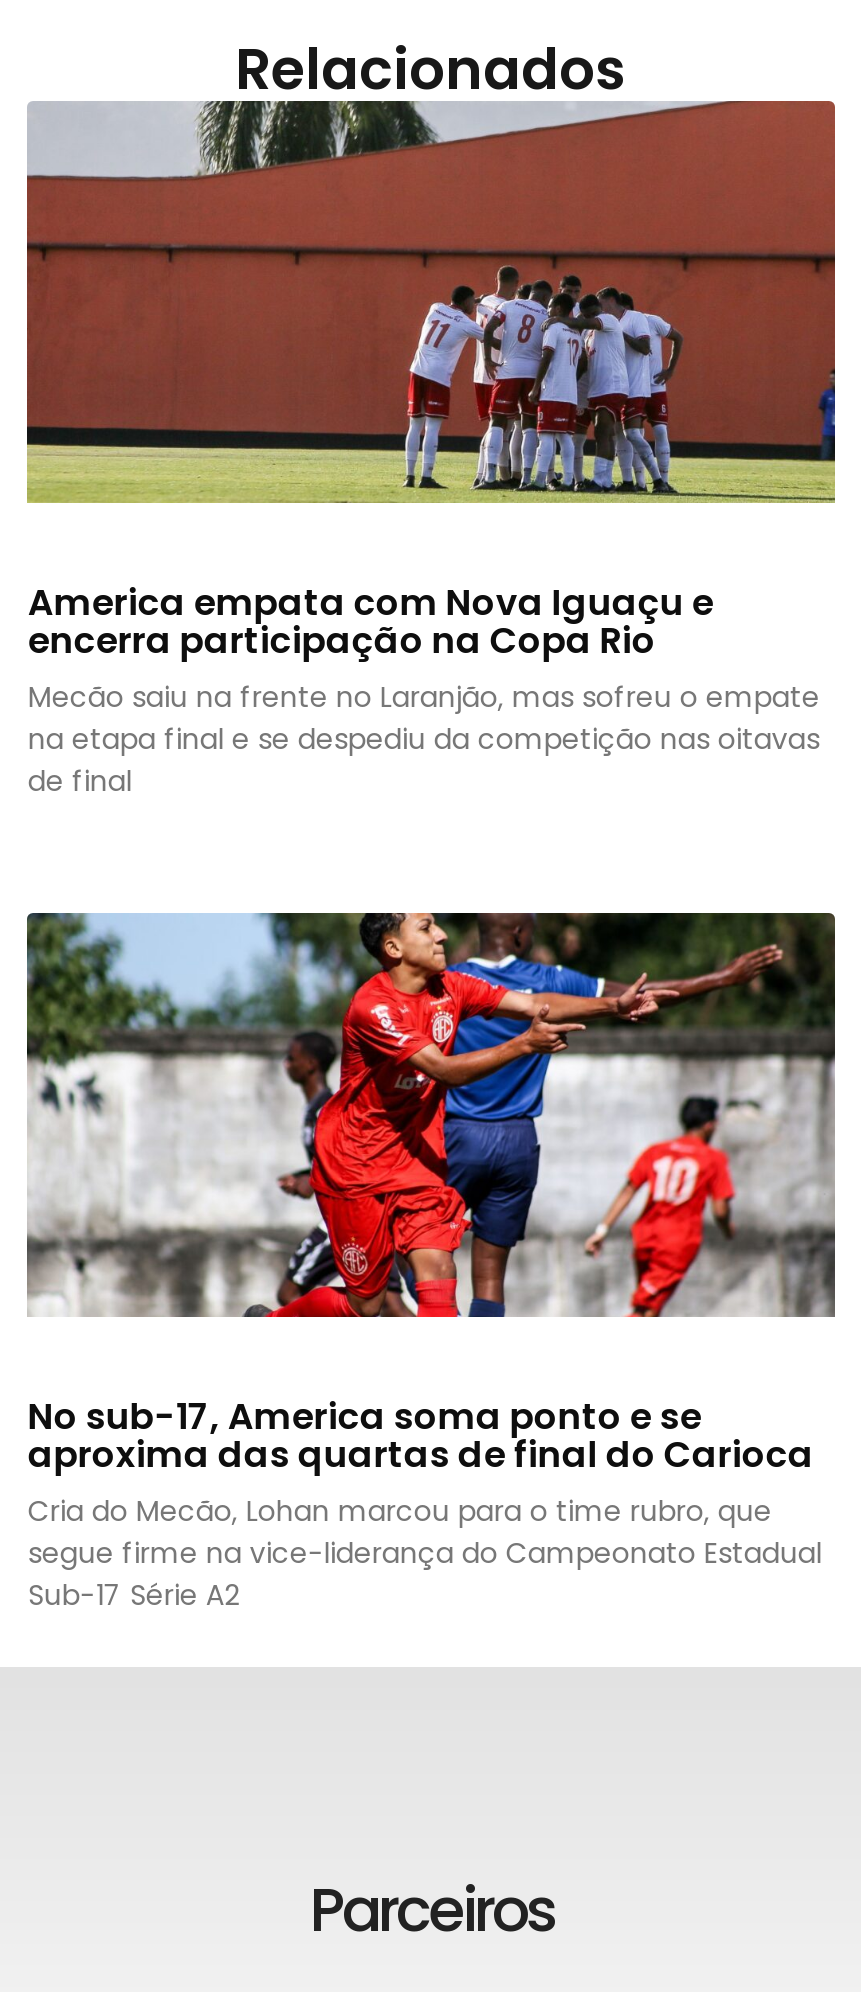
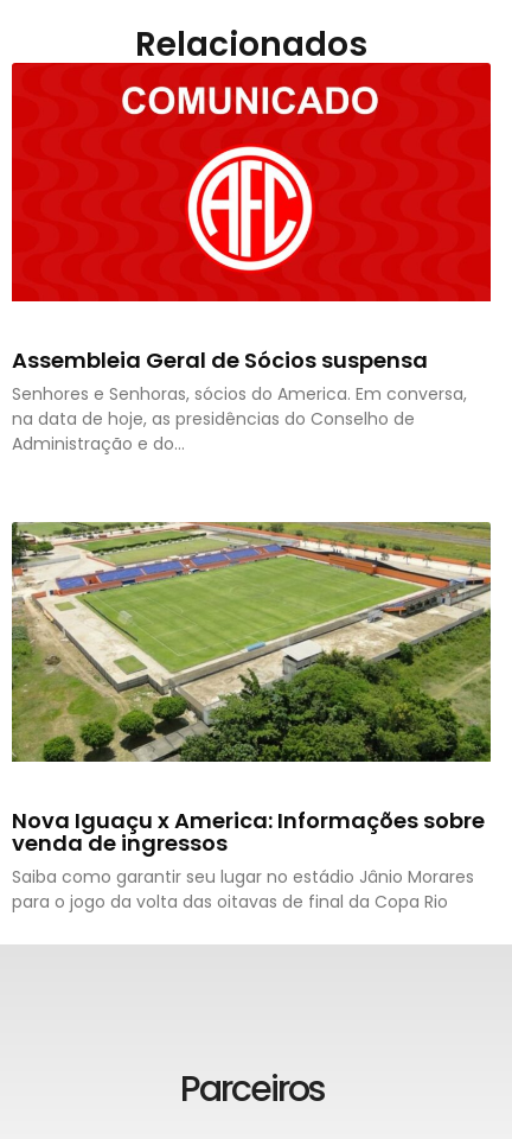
- [image]
- America empata com Nova Iguaçu e
- encerra participação na Copa Rio
- Mecão saiu na frente no Laranjão, mas sofreu o empate
- na etapa final e se despediu da competição nas oitavas
- de final
+ [image]
+ Assembleia Geral de Sócios suspensa
+ Senhores e Senhoras, sócios do America. Em conversa,
+ na data de hoje, as presidências do Conselho de
+ Administração e do…

- [image]
- No sub-17, America soma ponto e se
- aproxima das quartas de final do Carioca
- Cria do Mecão, Lohan marcou para o time rubro, que
- segue firme na vice-liderança do Campeonato Estadual
- Sub-17 Série A2
+ [image]
+ Nova Iguaçu x America: Informações sobre
+ venda de ingressos
+ Saiba como garantir seu lugar no estádio Jânio Morares
+ para o jogo da volta das oitavas de final da Copa Rio
